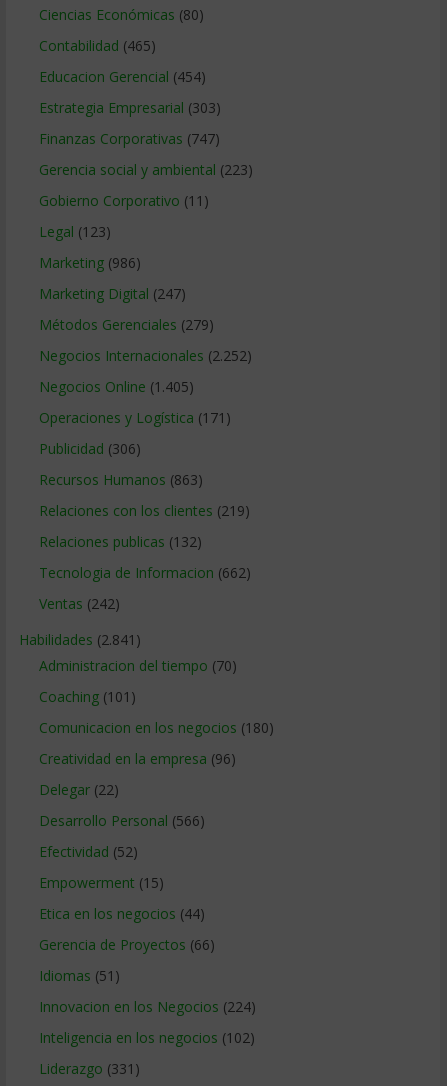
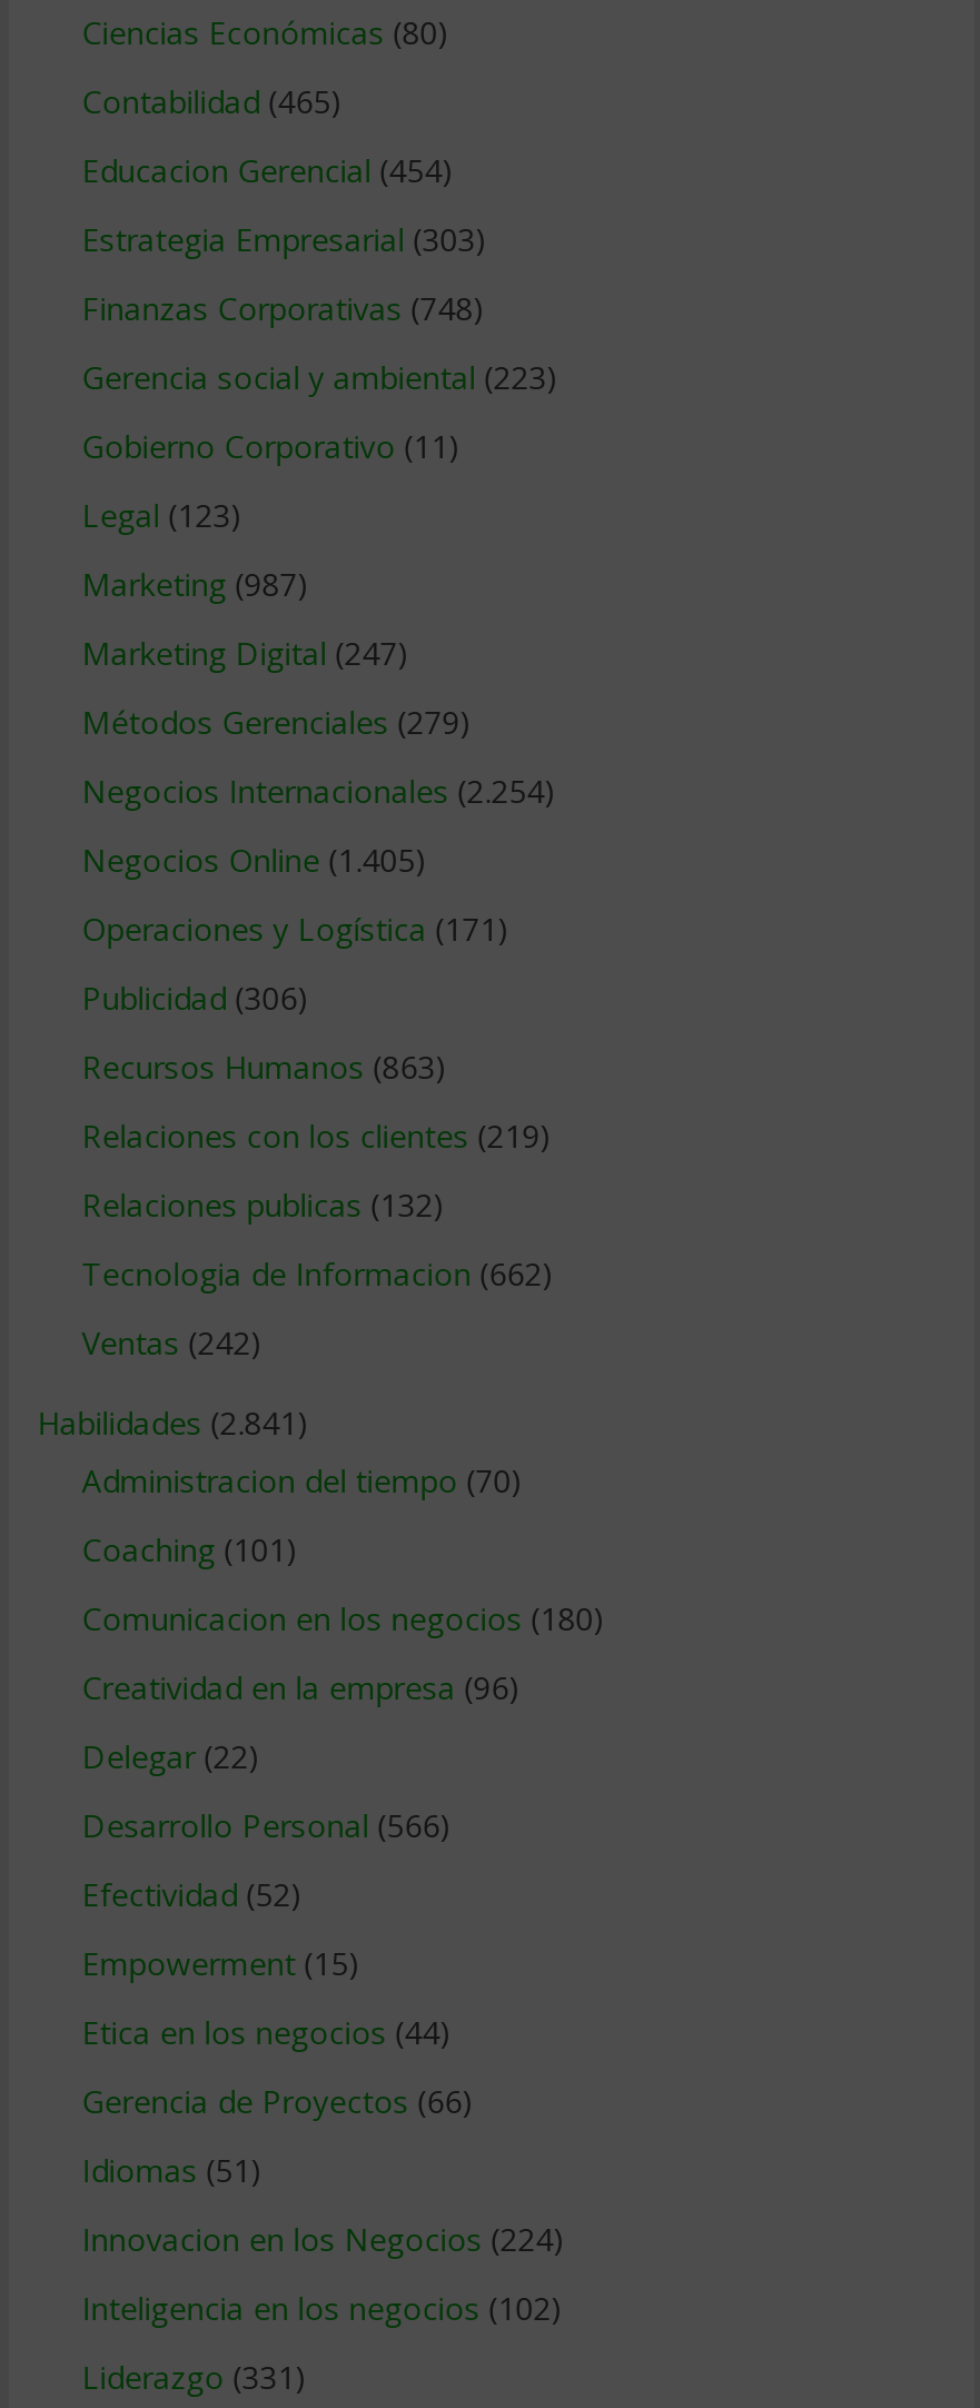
- Finanzas Corporativas (747)
+ Finanzas Corporativas (748)

- Marketing (986)
+ Marketing (987)

- Negocios Internacionales (2.252)
+ Negocios Internacionales (2.254)
